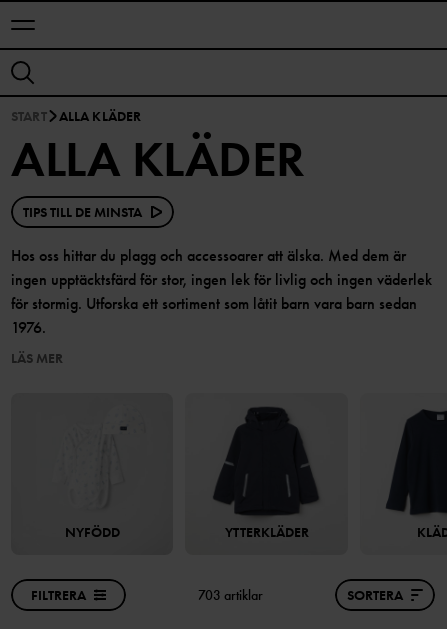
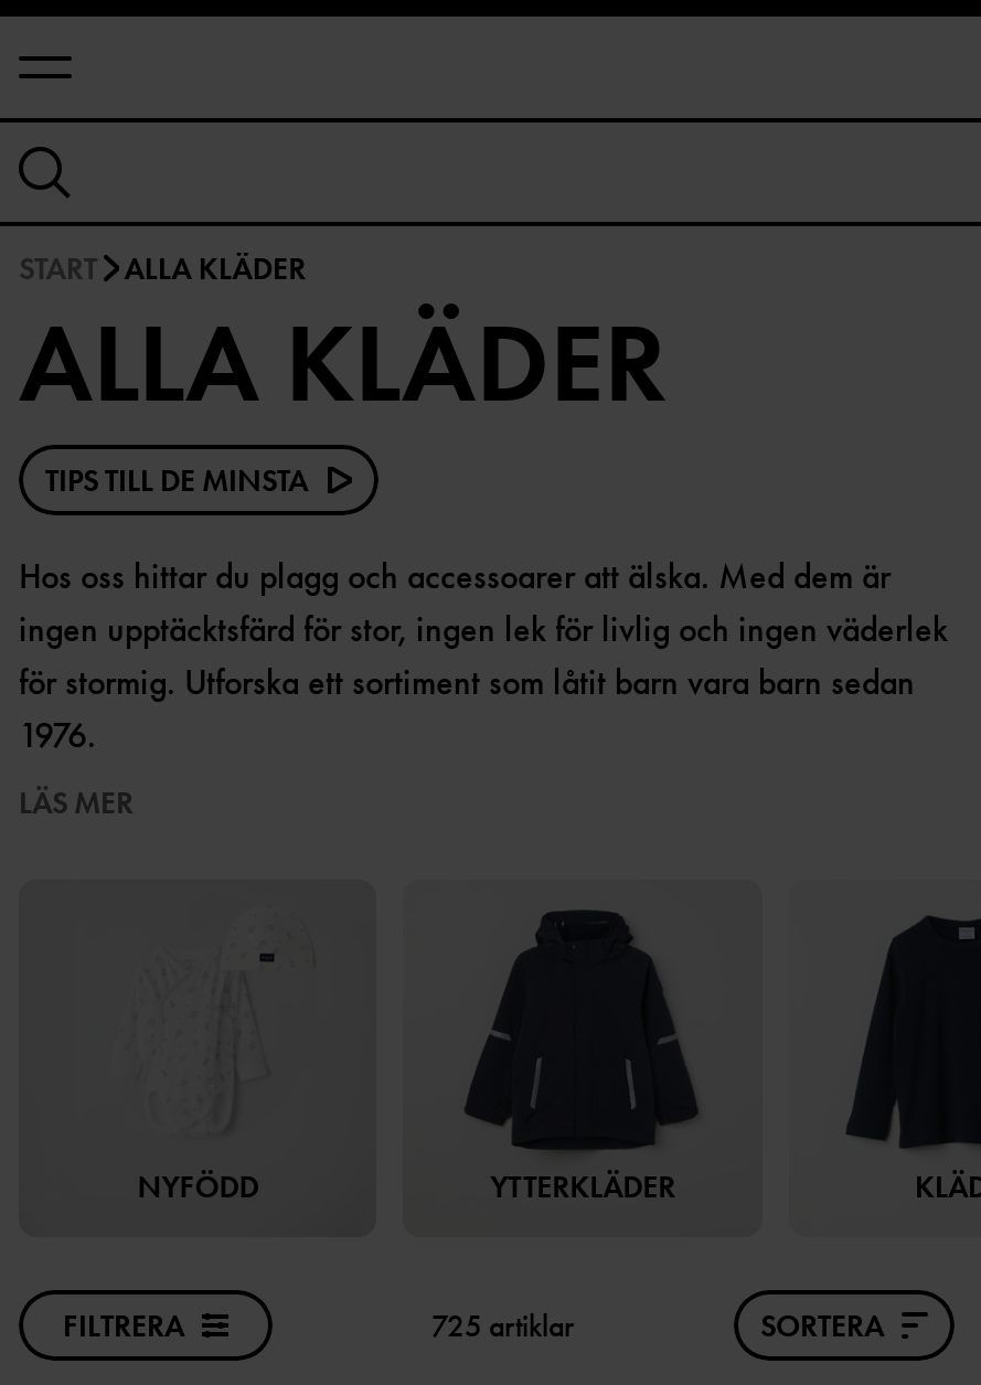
- 703 artiklar
+ 725 artiklar
